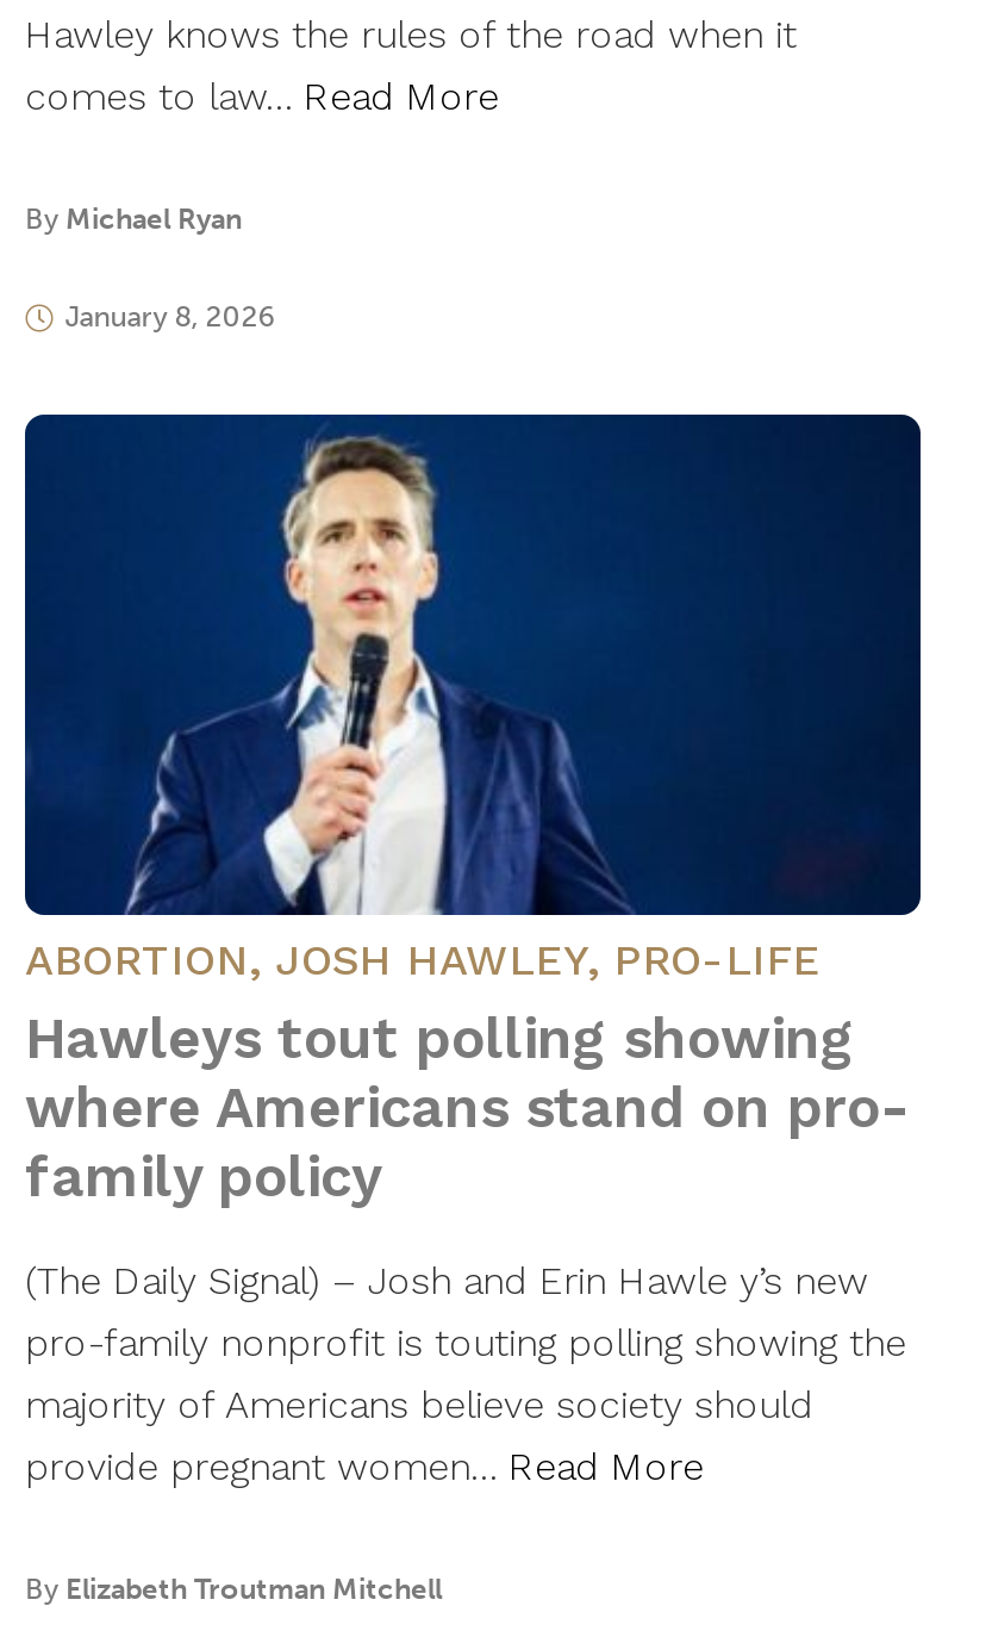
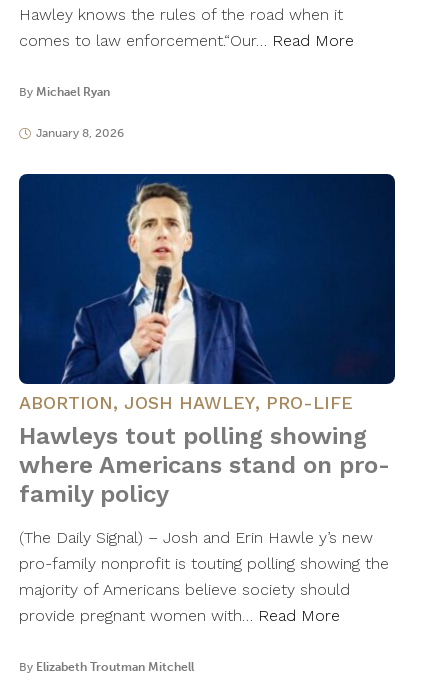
- comes to law… Read More
+ comes to law enforcement.“Our… Read More

- provide pregnant women… Read More
+ provide pregnant women with… Read More
